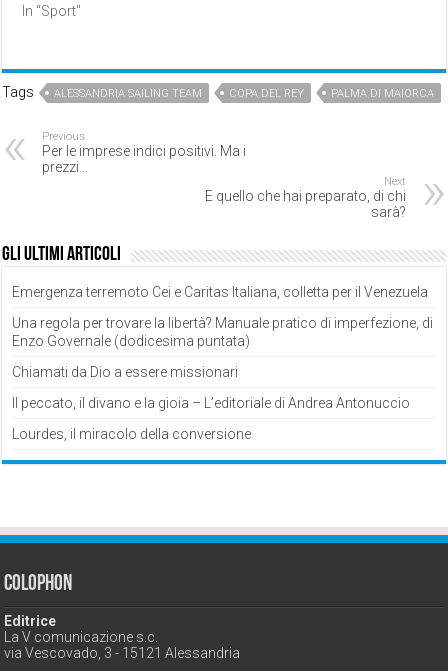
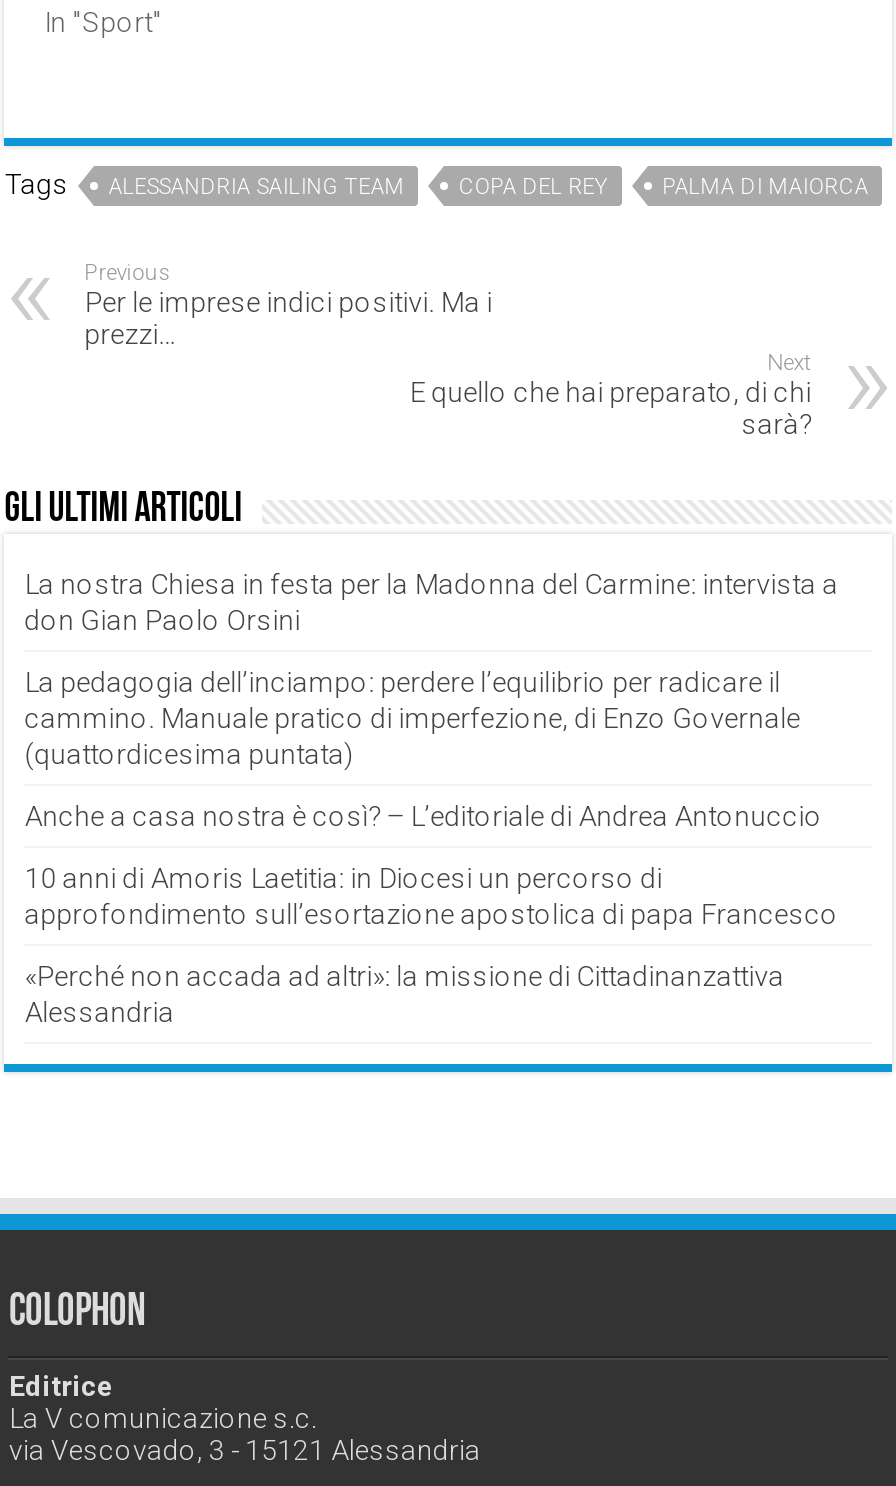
- Emergenza terremoto Cei e Caritas Italiana, colletta per il Venezuela
+ La nostra Chiesa in festa per la Madonna del Carmine: intervista a
+ don Gian Paolo Orsini

- Una regola per trovare la libertà? Manuale pratico di imperfezione, di
- Enzo Governale (dodicesima puntata)
+ La pedagogia dell’inciampo: perdere l’equilibrio per radicare il
+ cammino. Manuale pratico di imperfezione, di Enzo Governale
+ (quattordicesima puntata)

- Chiamati da Dio a essere missionari
+ Anche a casa nostra è così? – L’editoriale di Andrea Antonuccio

- Il peccato, il divano e la gioia – L’editoriale di Andrea Antonuccio
+ 10 anni di Amoris Laetitia: in Diocesi un percorso di
+ approfondimento sull’esortazione apostolica di papa Francesco

- Lourdes, il miracolo della conversione
+ «Perché non accada ad altri»: la missione di Cittadinanzattiva
+ Alessandria
